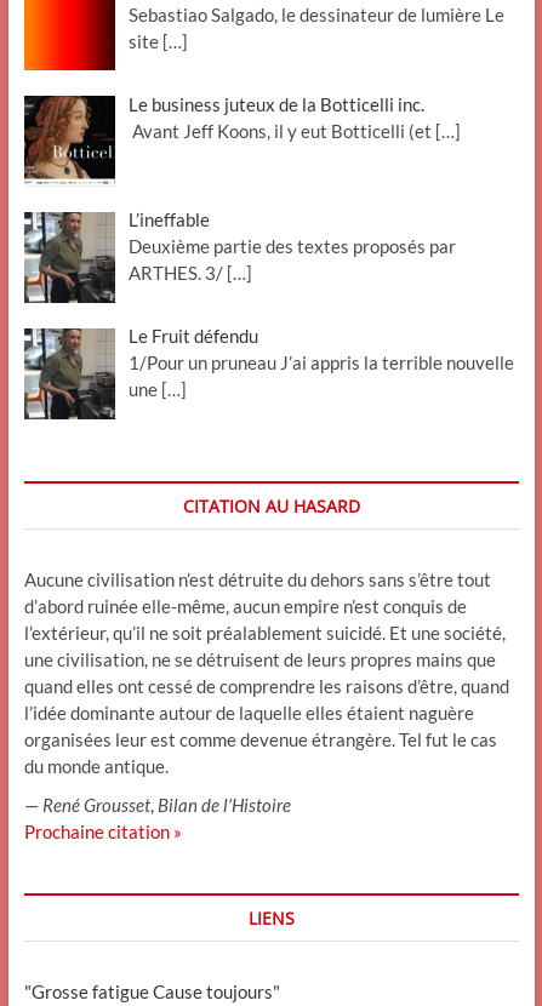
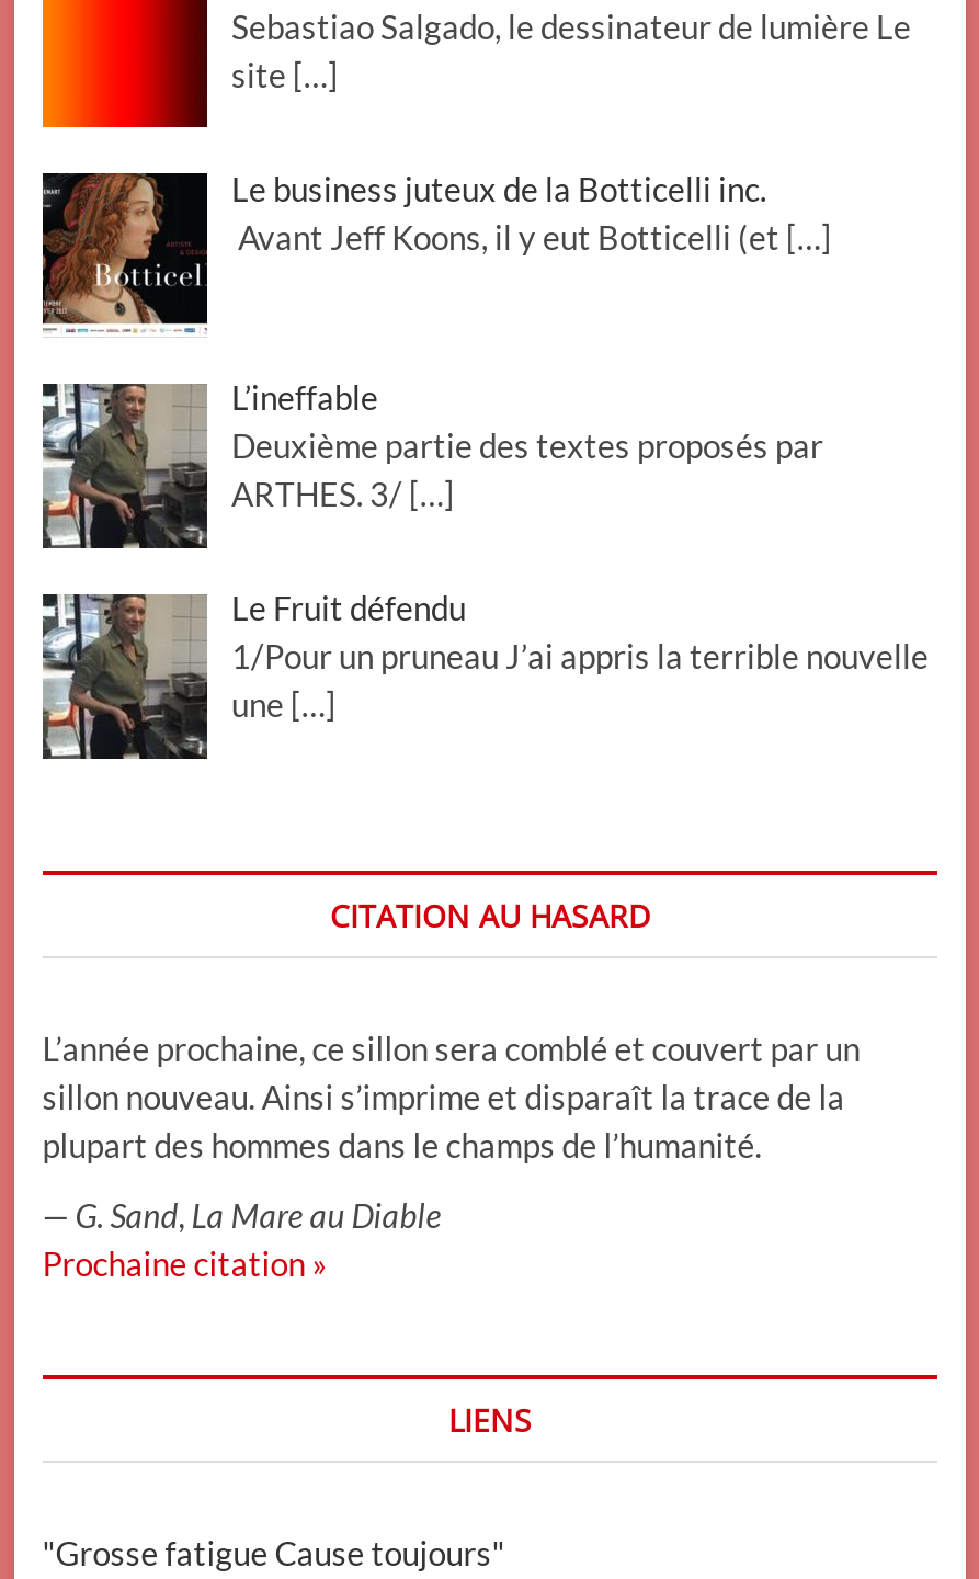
- Aucune civilisation n’est détruite du dehors sans s’être tout
- d’abord ruinée elle-même, aucun empire n’est conquis de
- l’extérieur, qu’il ne soit préalablement suicidé. Et une société,
- une civilisation, ne se détruisent de leurs propres mains que
- quand elles ont cessé de comprendre les raisons d’être, quand
- l’idée dominante autour de laquelle elles étaient naguère
- organisées leur est comme devenue étrangère. Tel fut le cas
- du monde antique.
+ L’année prochaine, ce sillon sera comblé et couvert par un
+ sillon nouveau. Ainsi s’imprime et disparaît la trace de la
+ plupart des hommes dans le champs de l’humanité.

- — René Grousset, Bilan de l’Histoire
+ — G. Sand, La Mare au Diable
